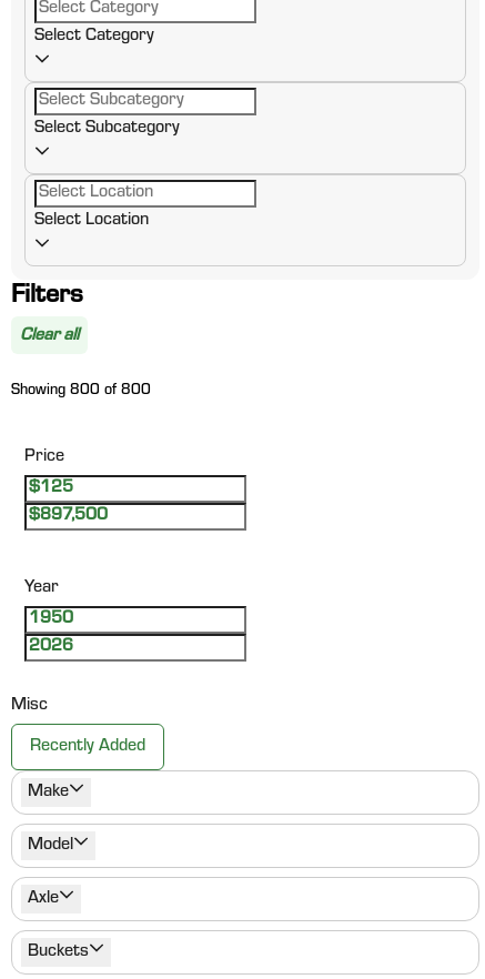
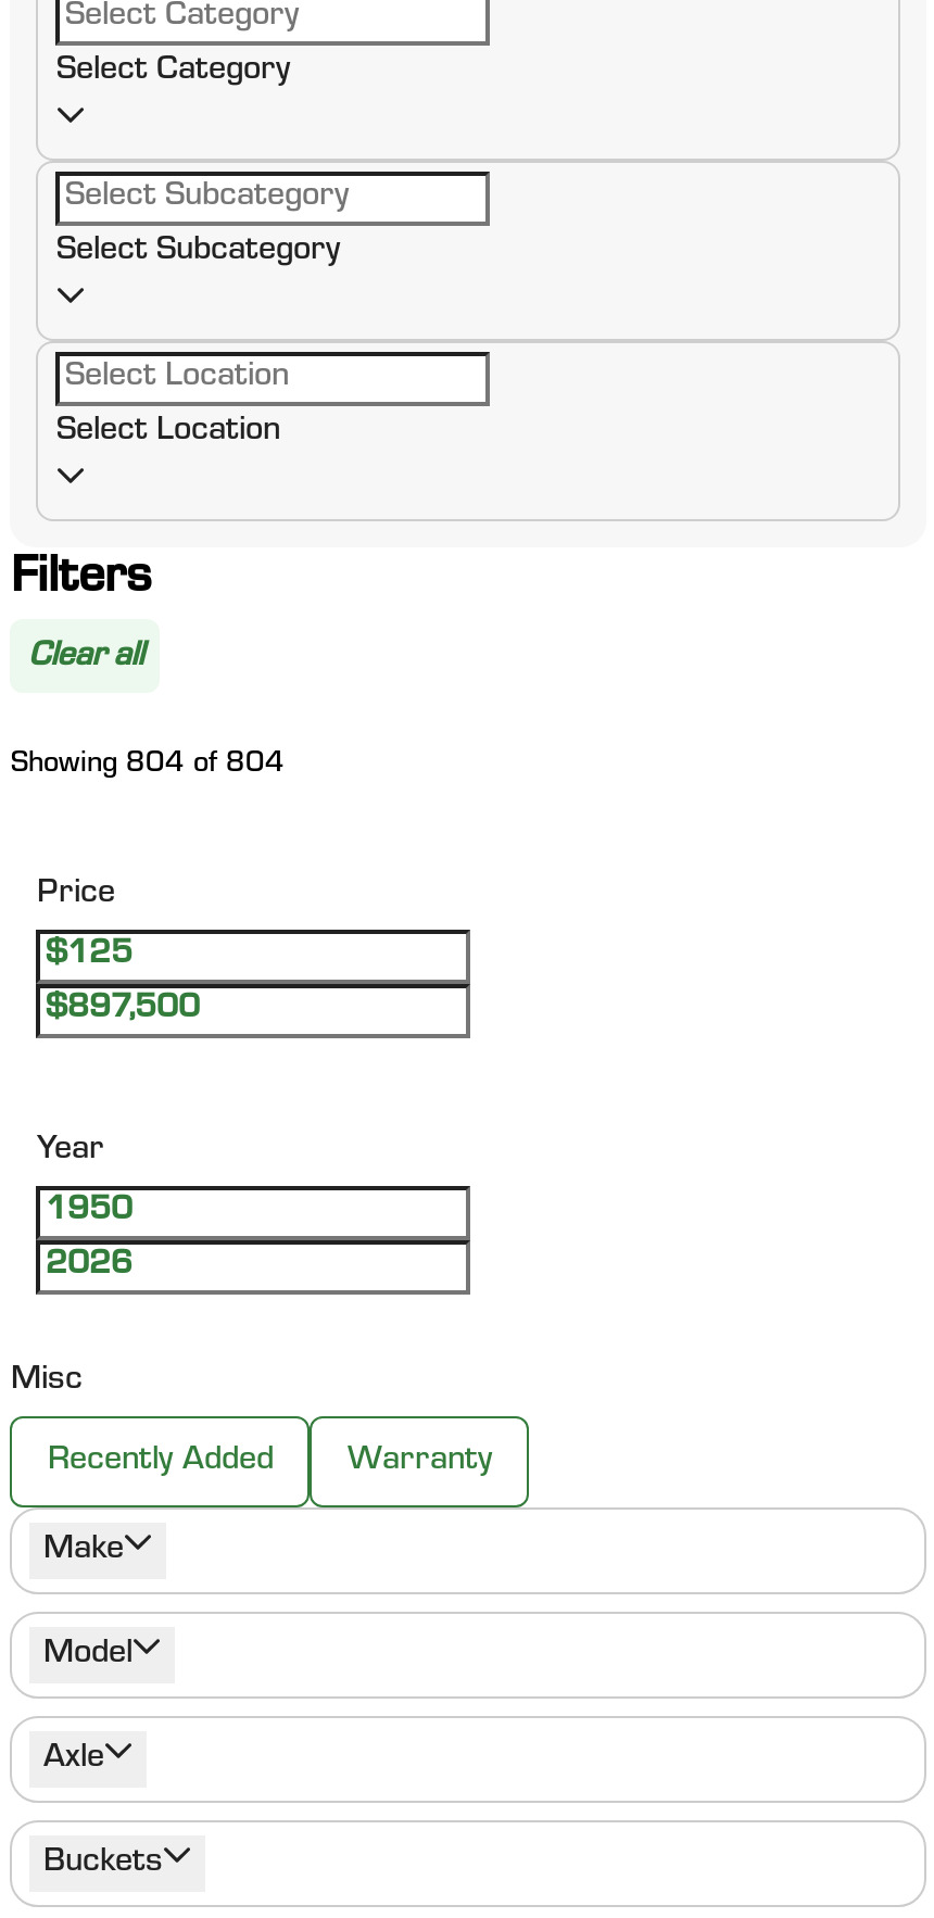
- Showing 800 of 800
+ Showing 804 of 804

+ Warranty
